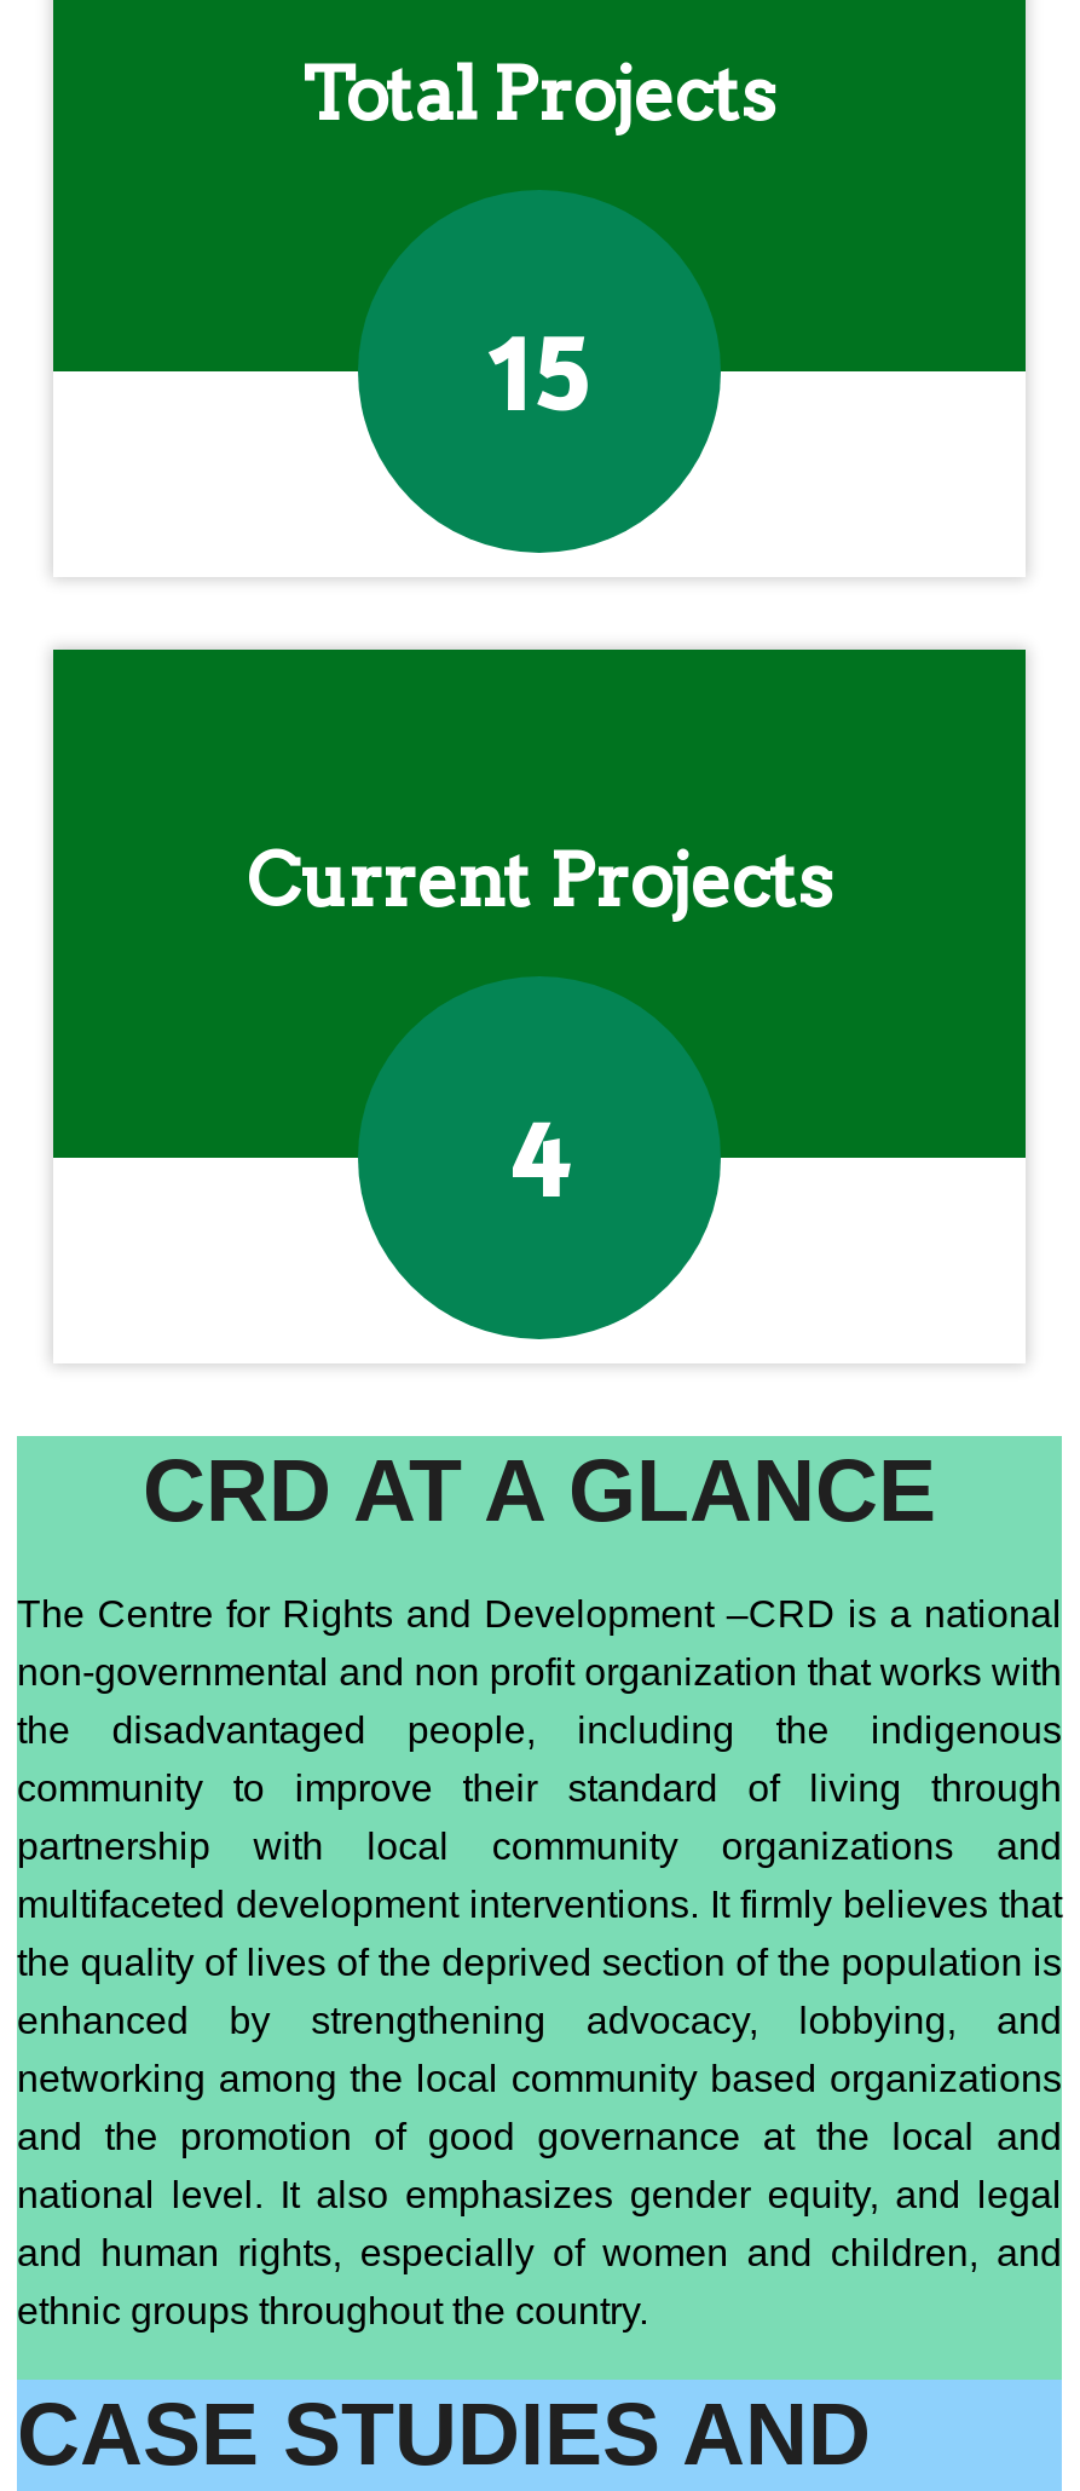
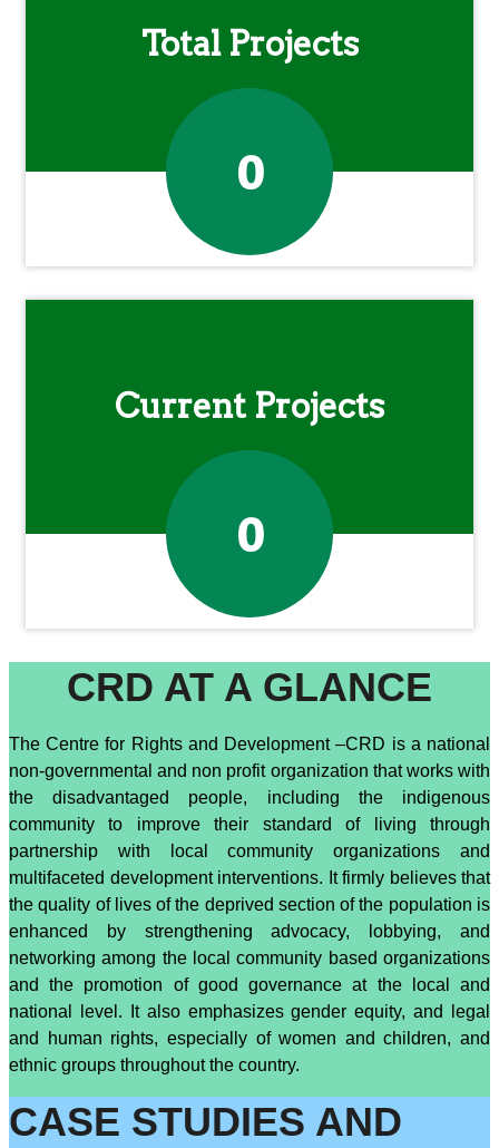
- 15
+ 0

- 4
+ 0
